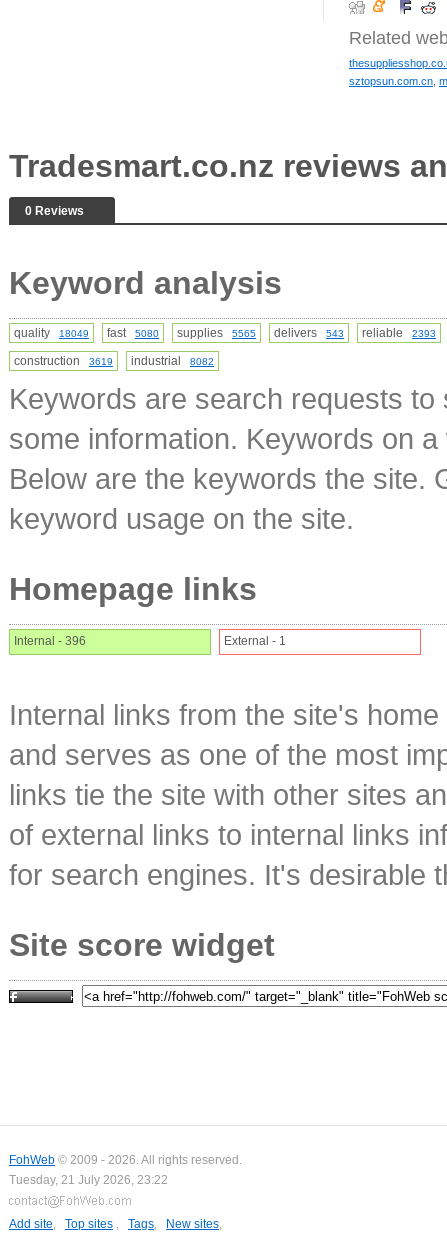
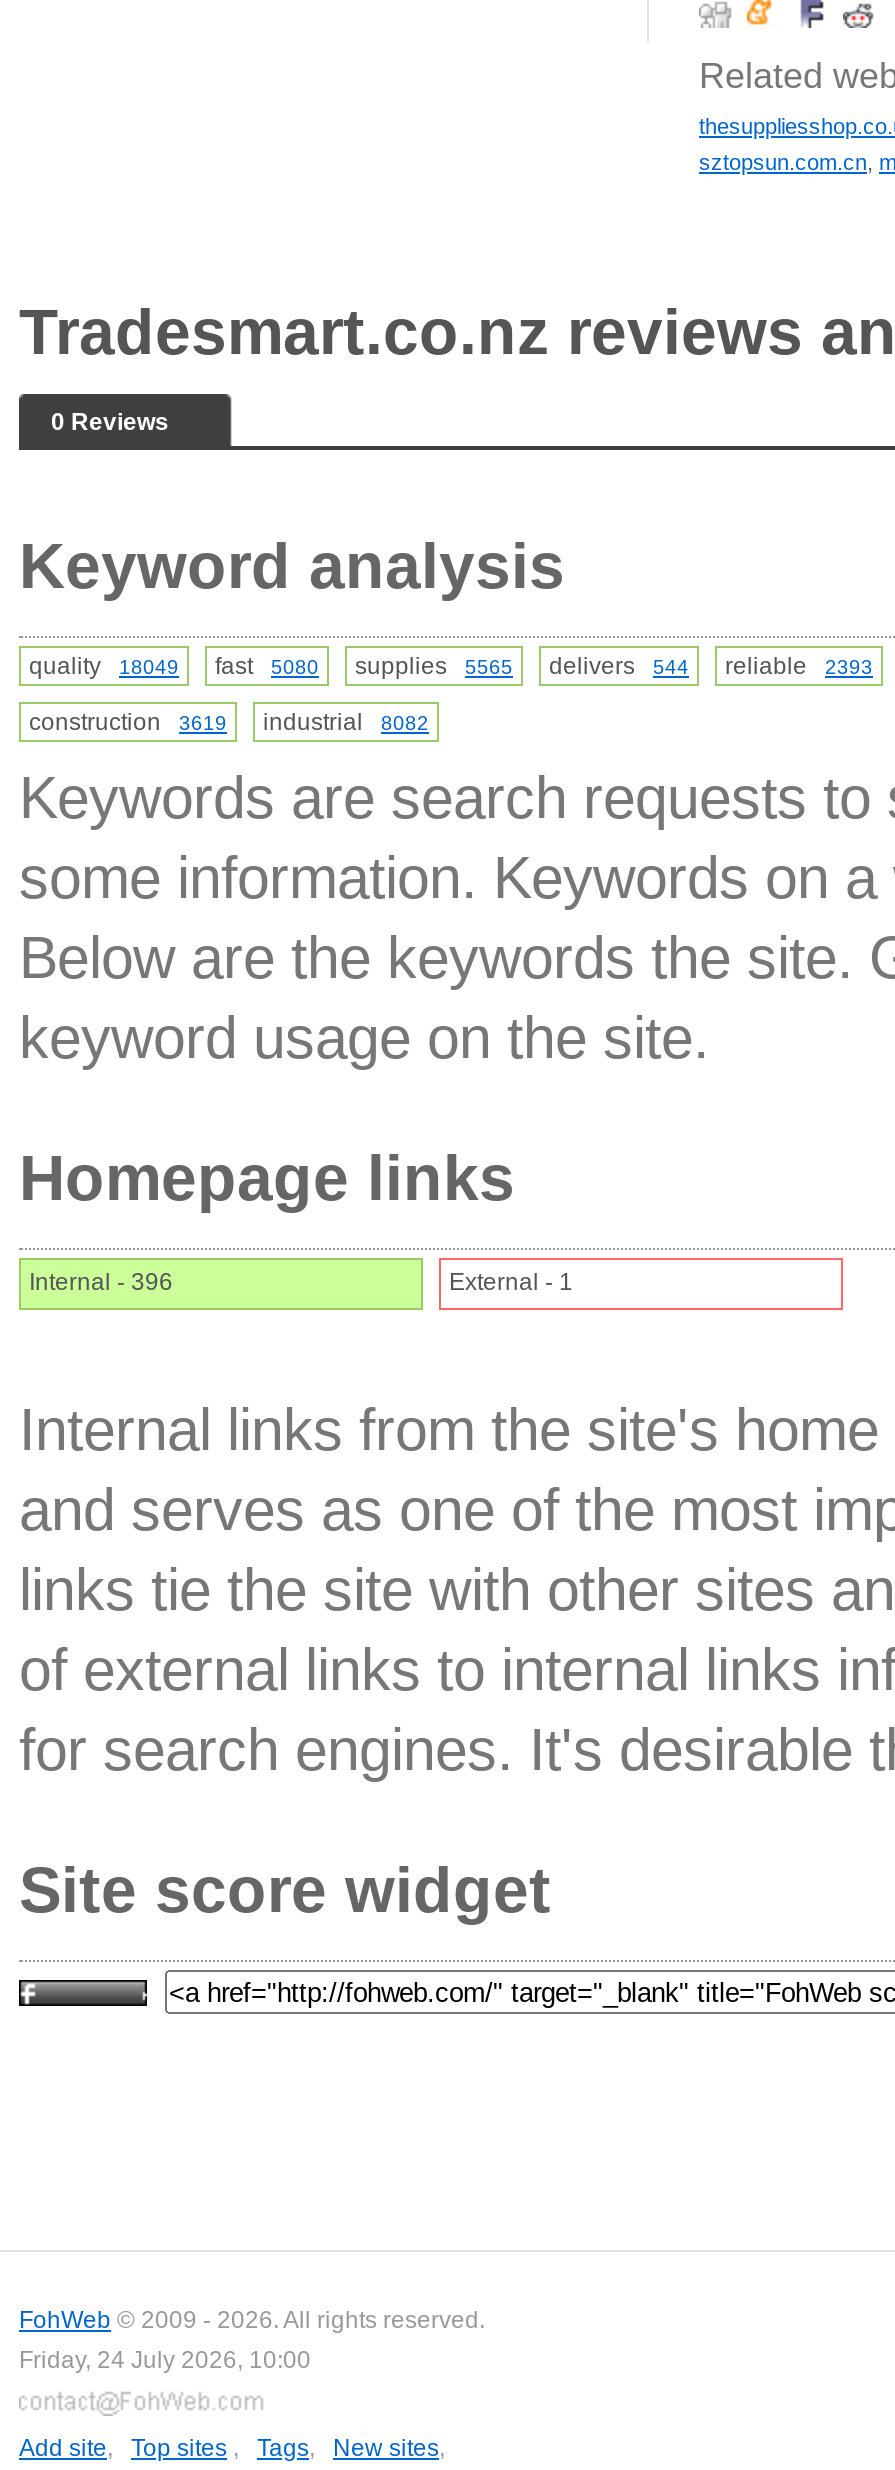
- quality 18049 fast 5080 supplies 5565 delivers 543 reliable 2393
+ quality 18049 fast 5080 supplies 5565 delivers 544 reliable 2393

- Tuesday, 21 July 2026, 23:22
+ Friday, 24 July 2026, 10:00
